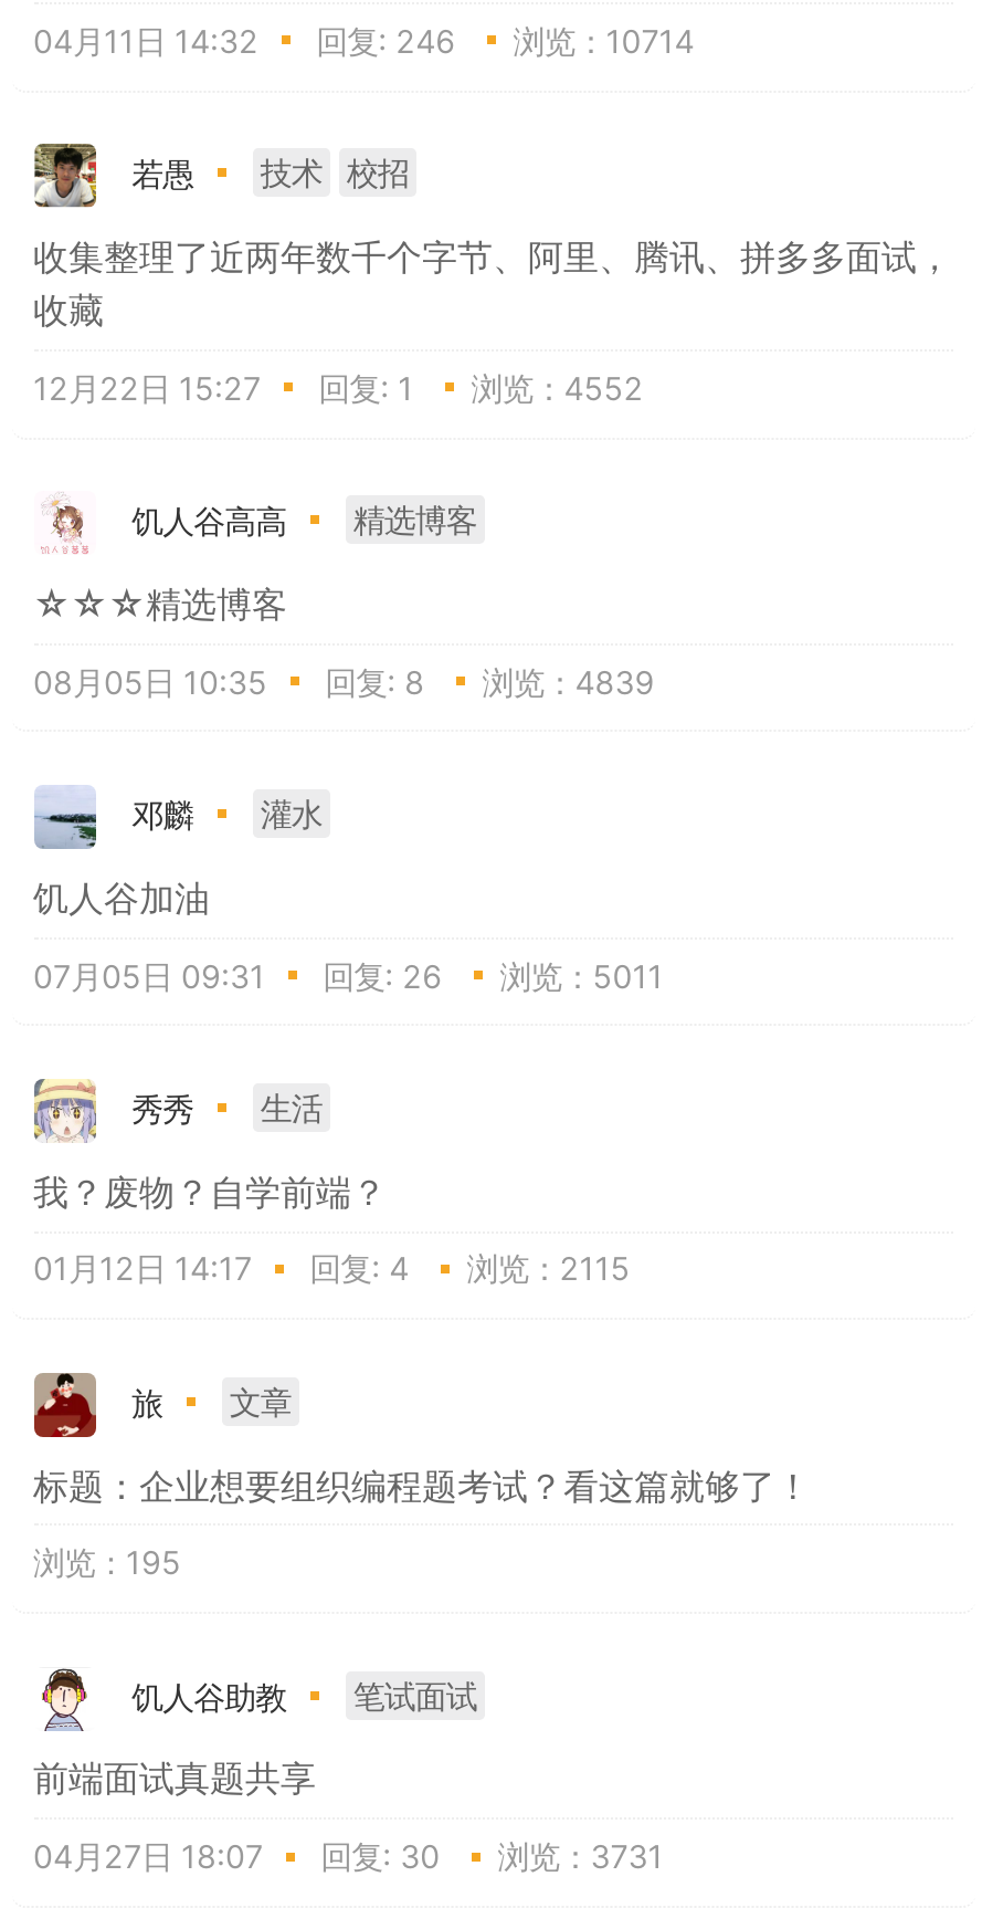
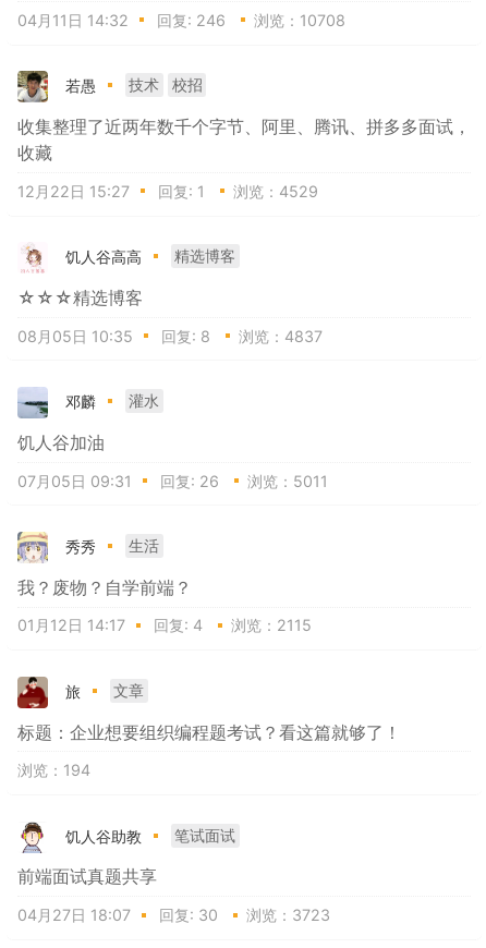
- 04月11日 14:32 回复: 246 浏览：10714
+ 04月11日 14:32 回复: 246 浏览：10708

- 12月22日 15:27 回复: 1 浏览：4552
+ 12月22日 15:27 回复: 1 浏览：4529

- 08月05日 10:35 回复: 8 浏览：4839
+ 08月05日 10:35 回复: 8 浏览：4837

- 浏览：195
+ 浏览：194

- 04月27日 18:07 回复: 30 浏览：3731
+ 04月27日 18:07 回复: 30 浏览：3723
